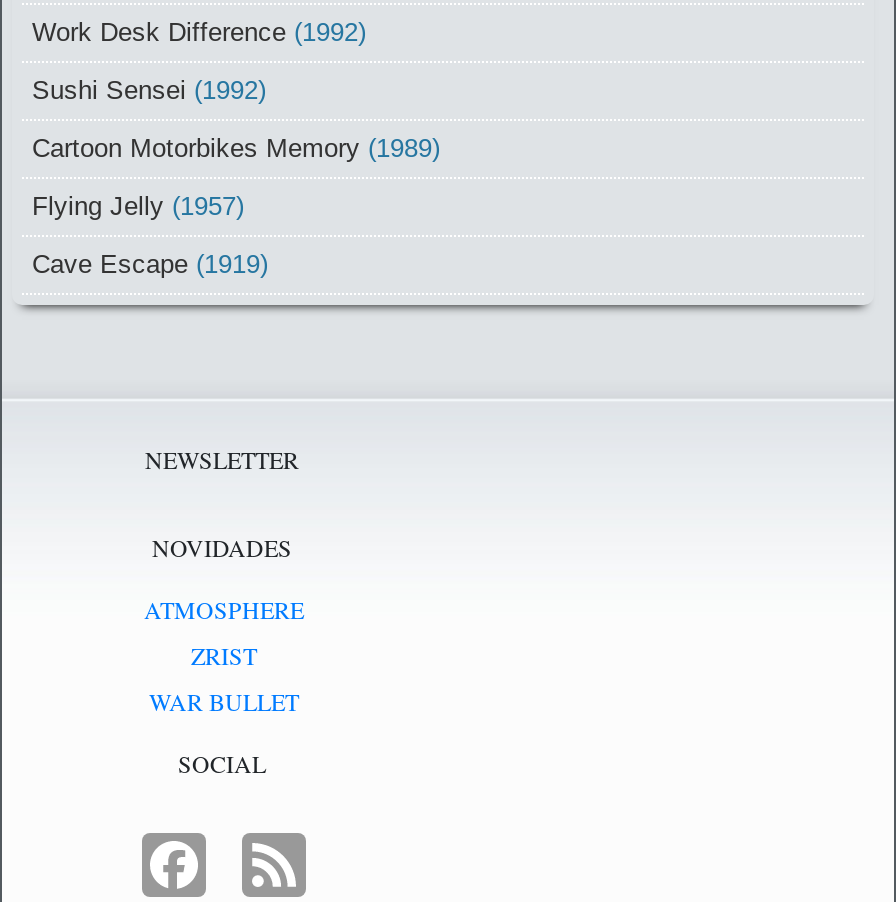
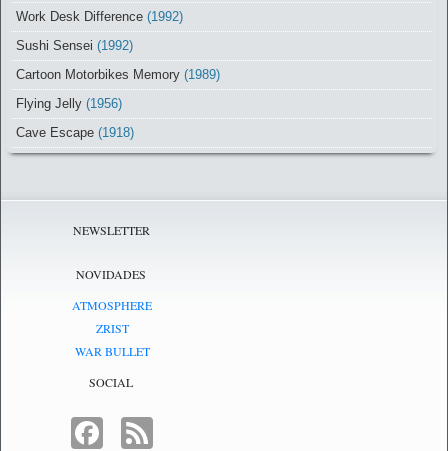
- Flying Jelly (1957)
+ Flying Jelly (1956)

- Cave Escape (1919)
+ Cave Escape (1918)
